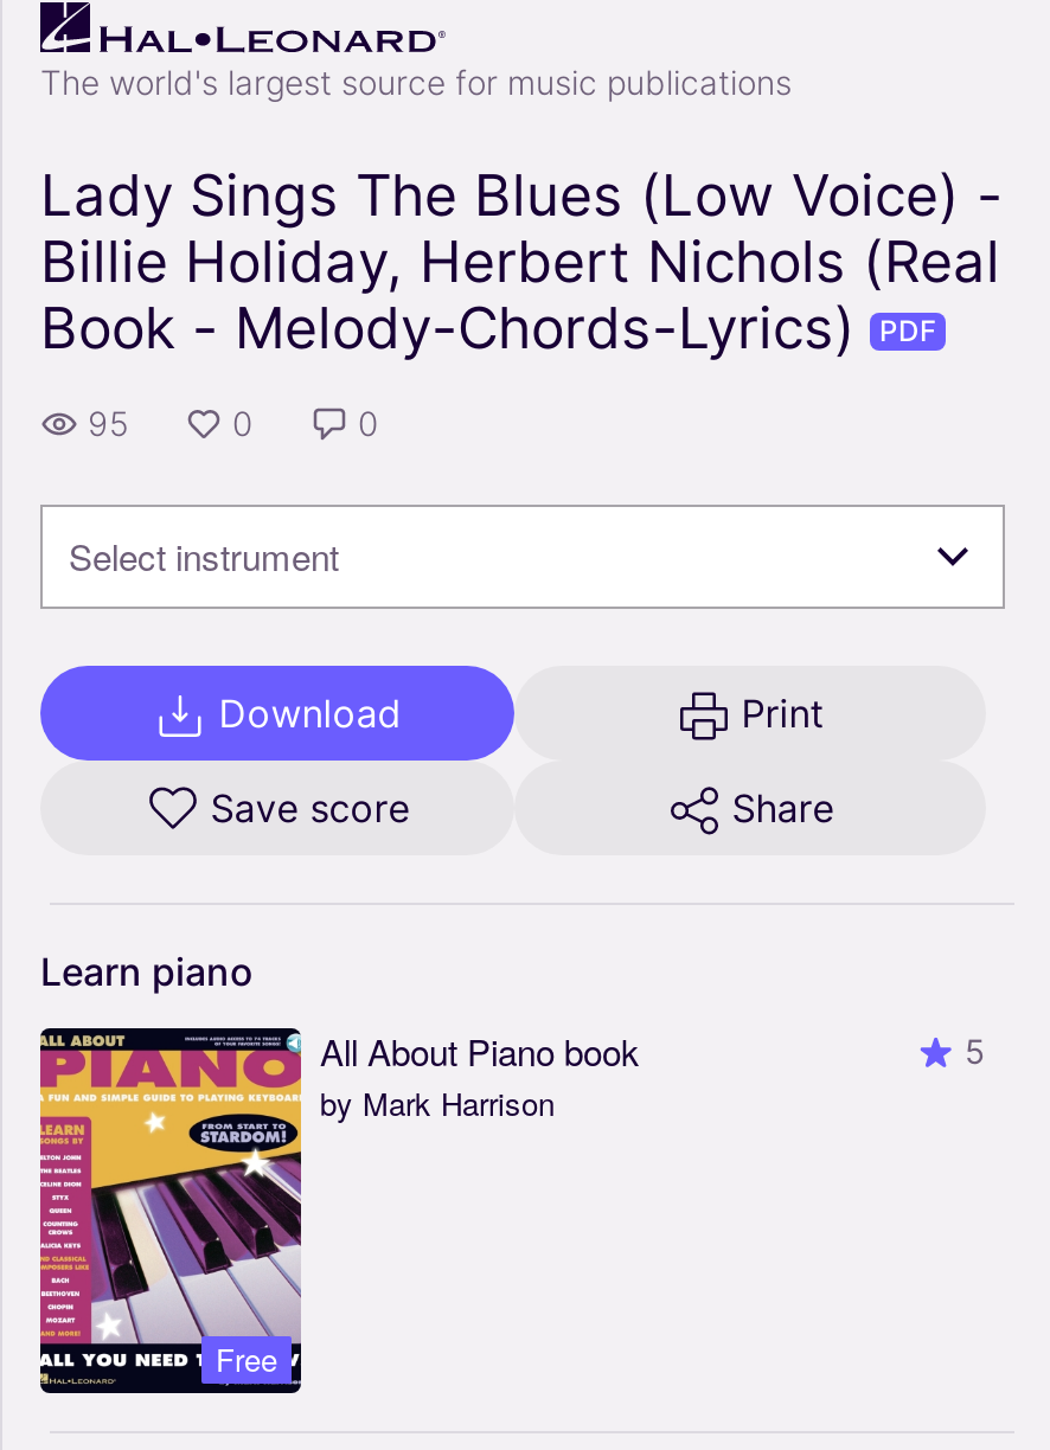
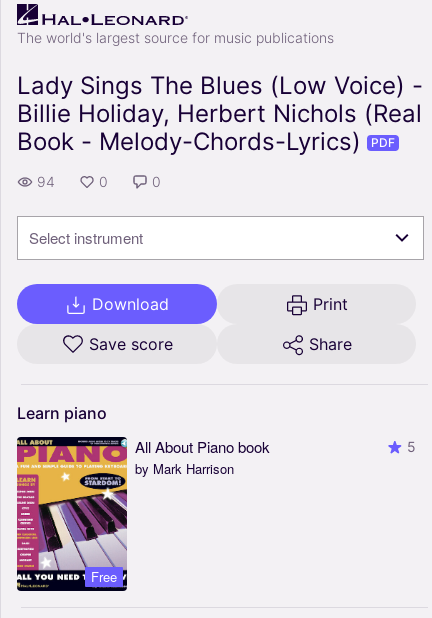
- 95
+ 94
